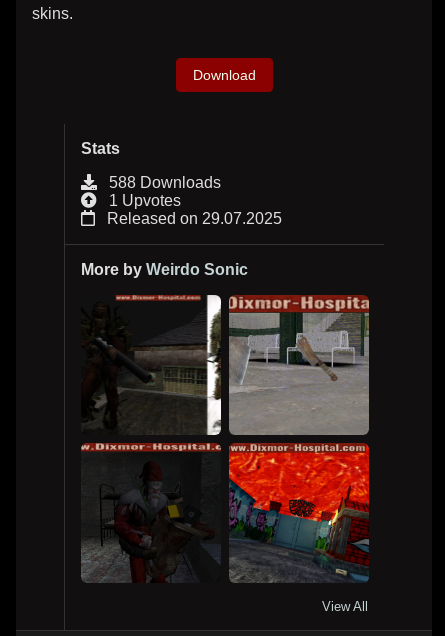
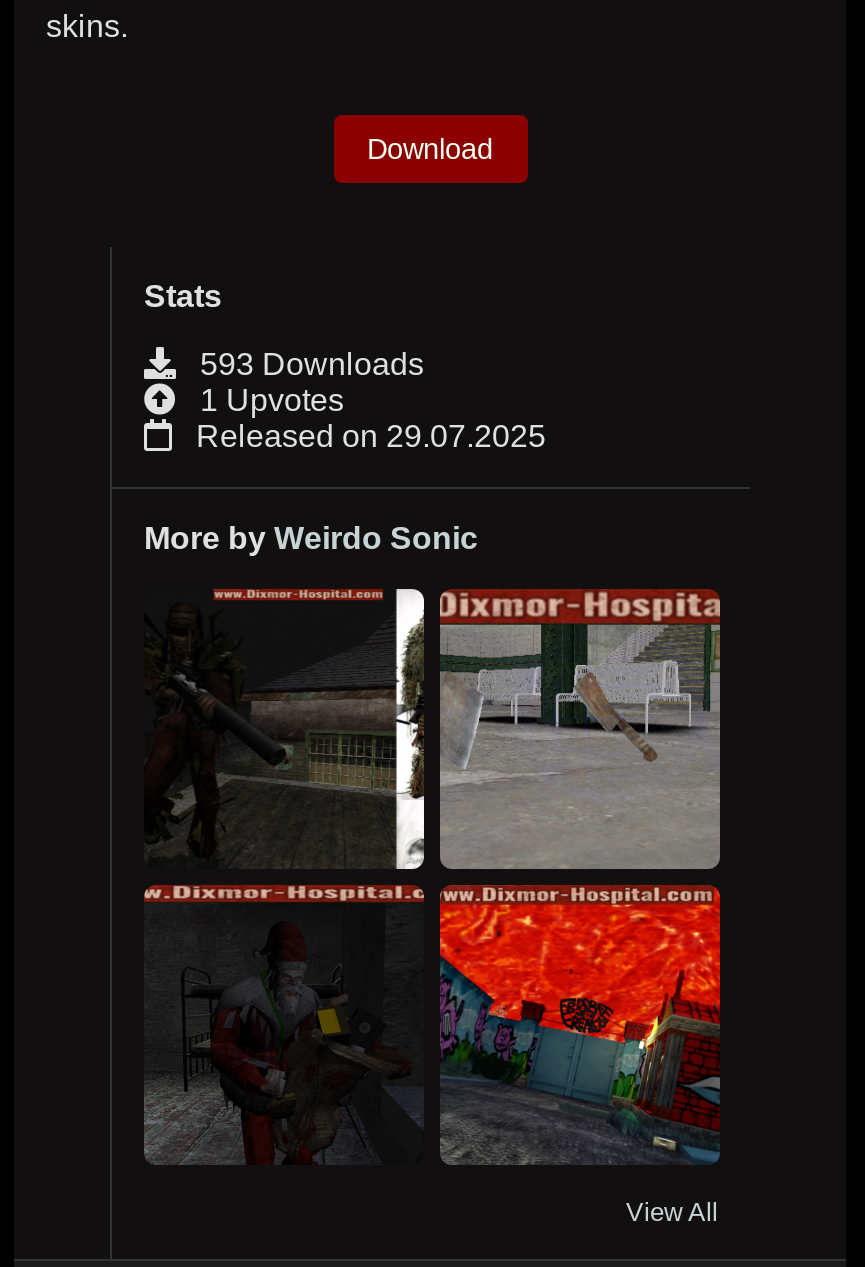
- 588 Downloads
+ 593 Downloads
